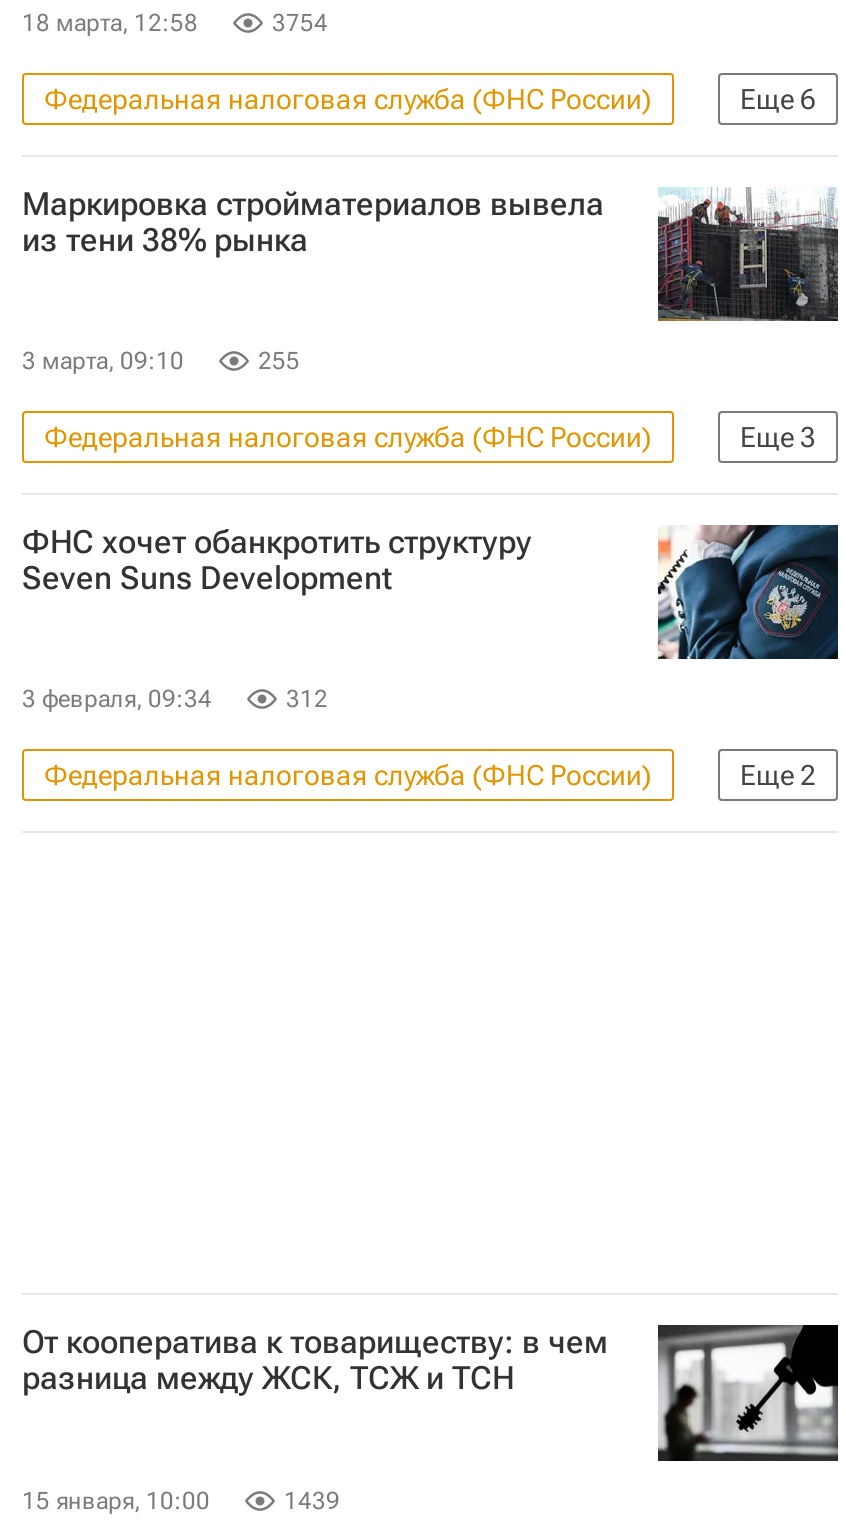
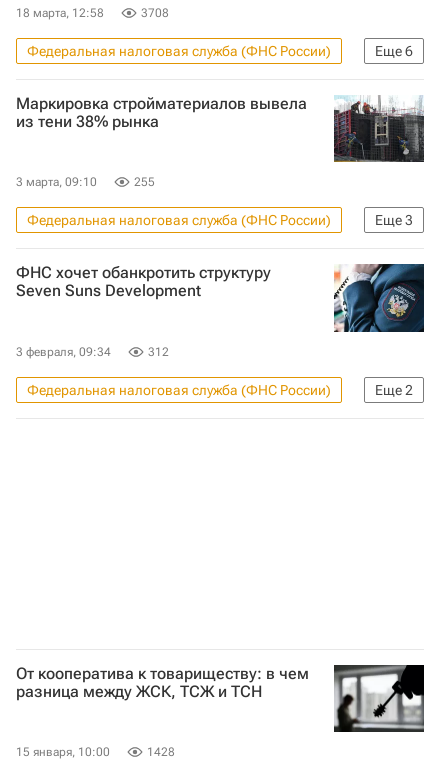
- 3754
+ 3708

- 1439
+ 1428
